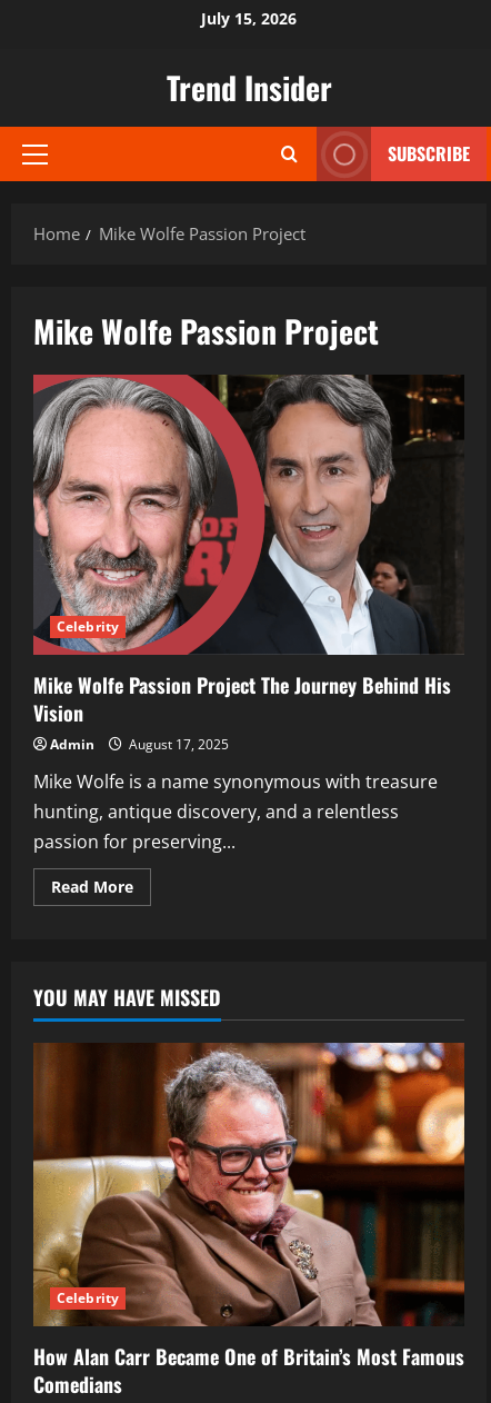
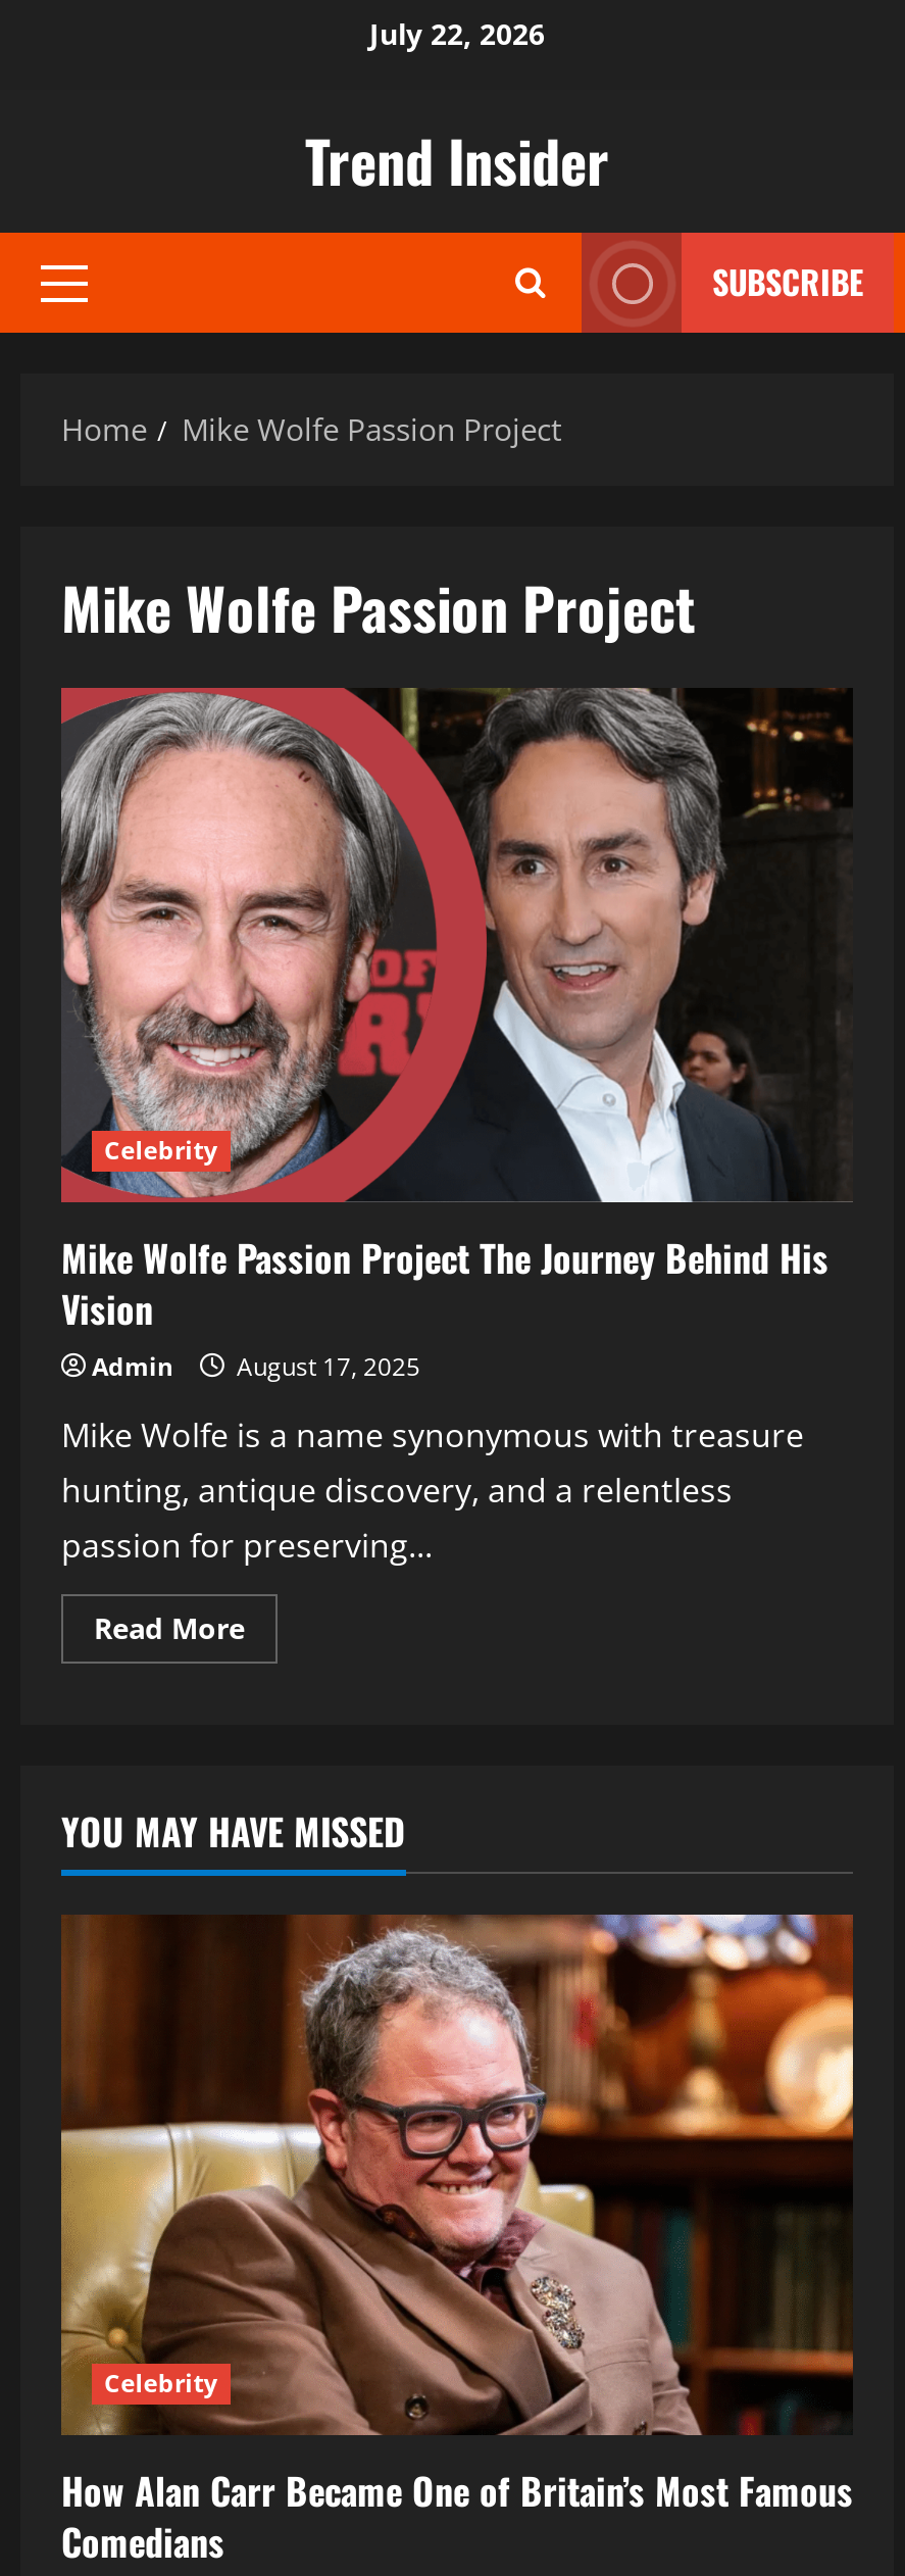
- July 15, 2026
+ July 22, 2026
